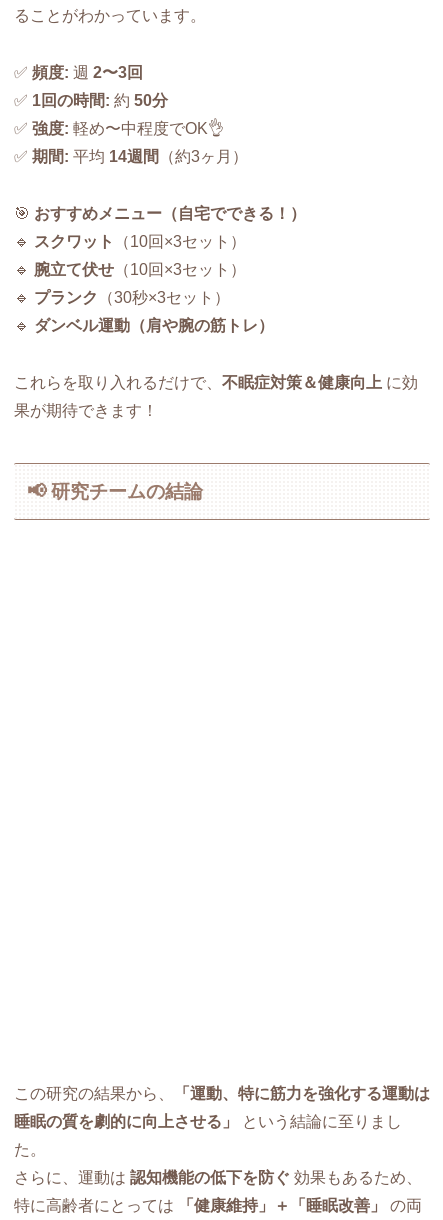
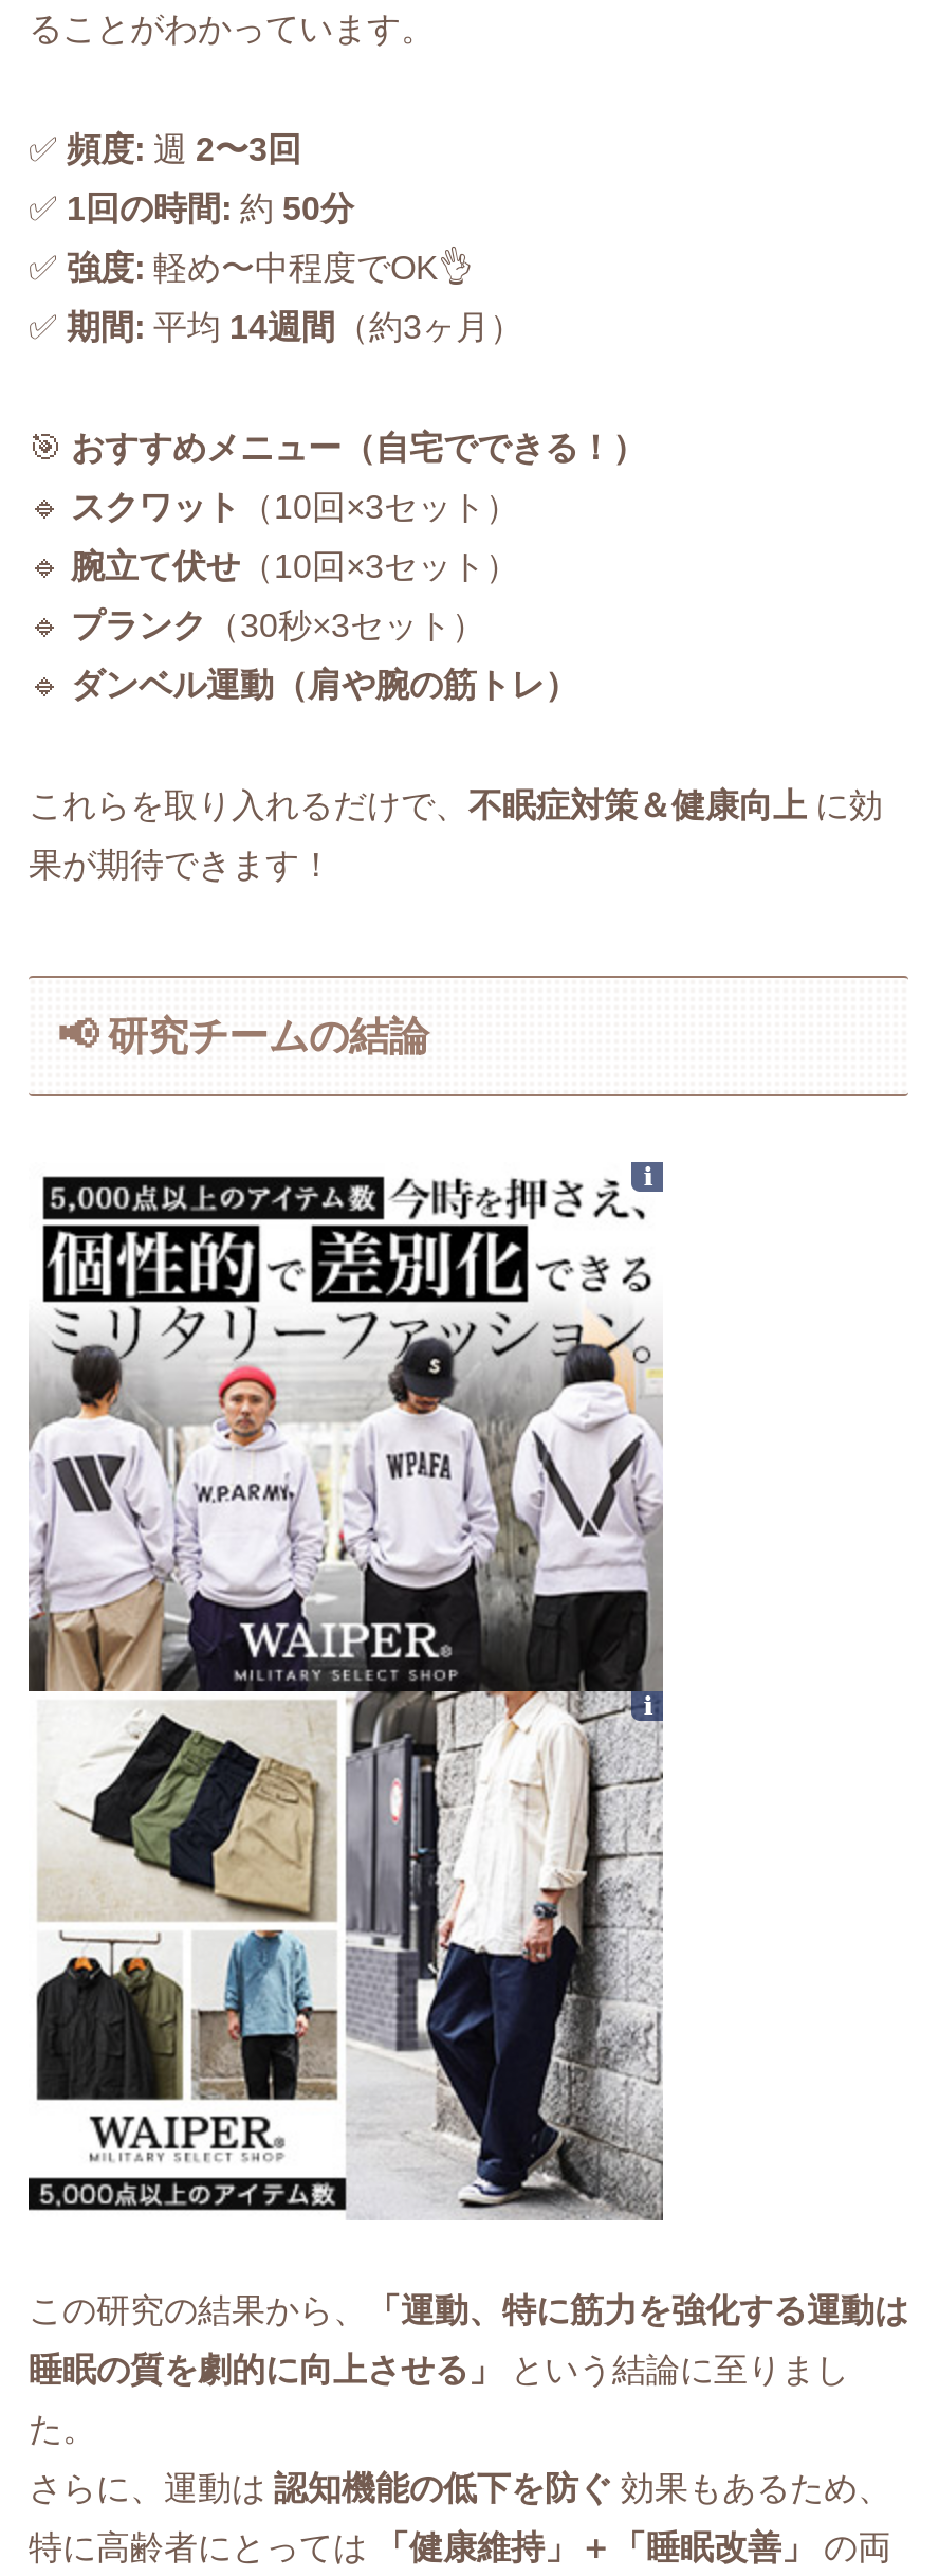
+ [image]
